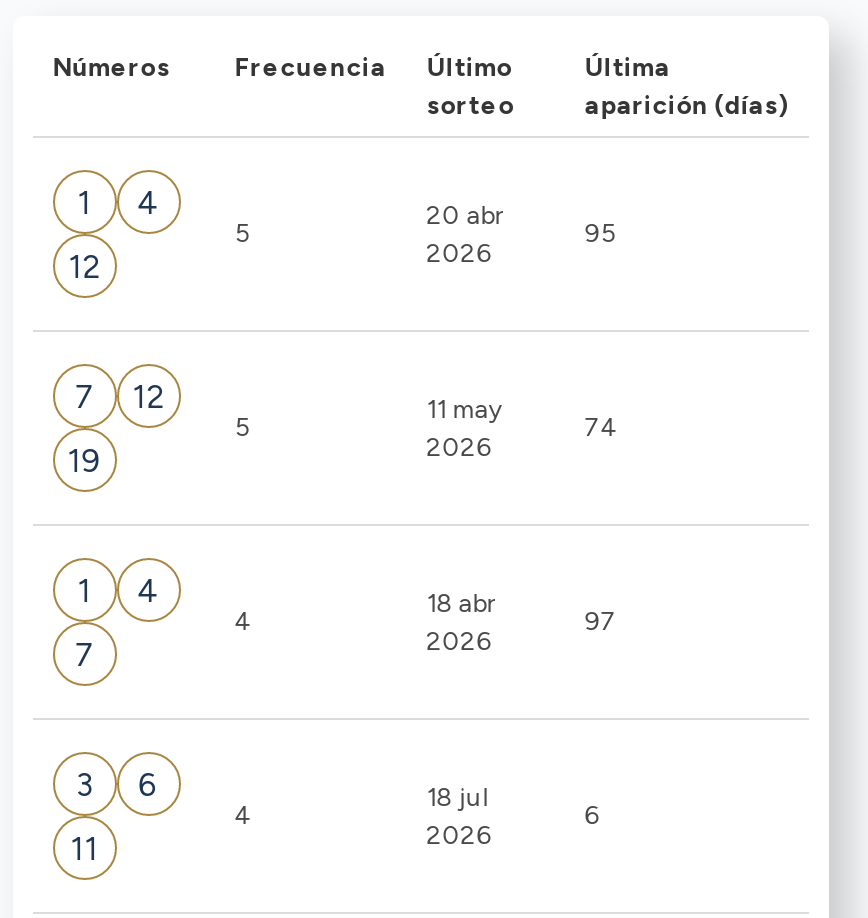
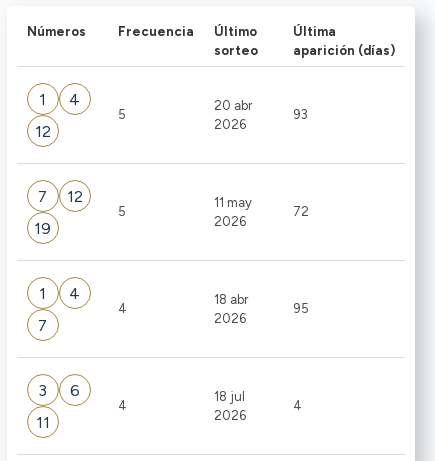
- 95
+ 93

- 74
+ 72

- 97
+ 95

- 6
+ 4
